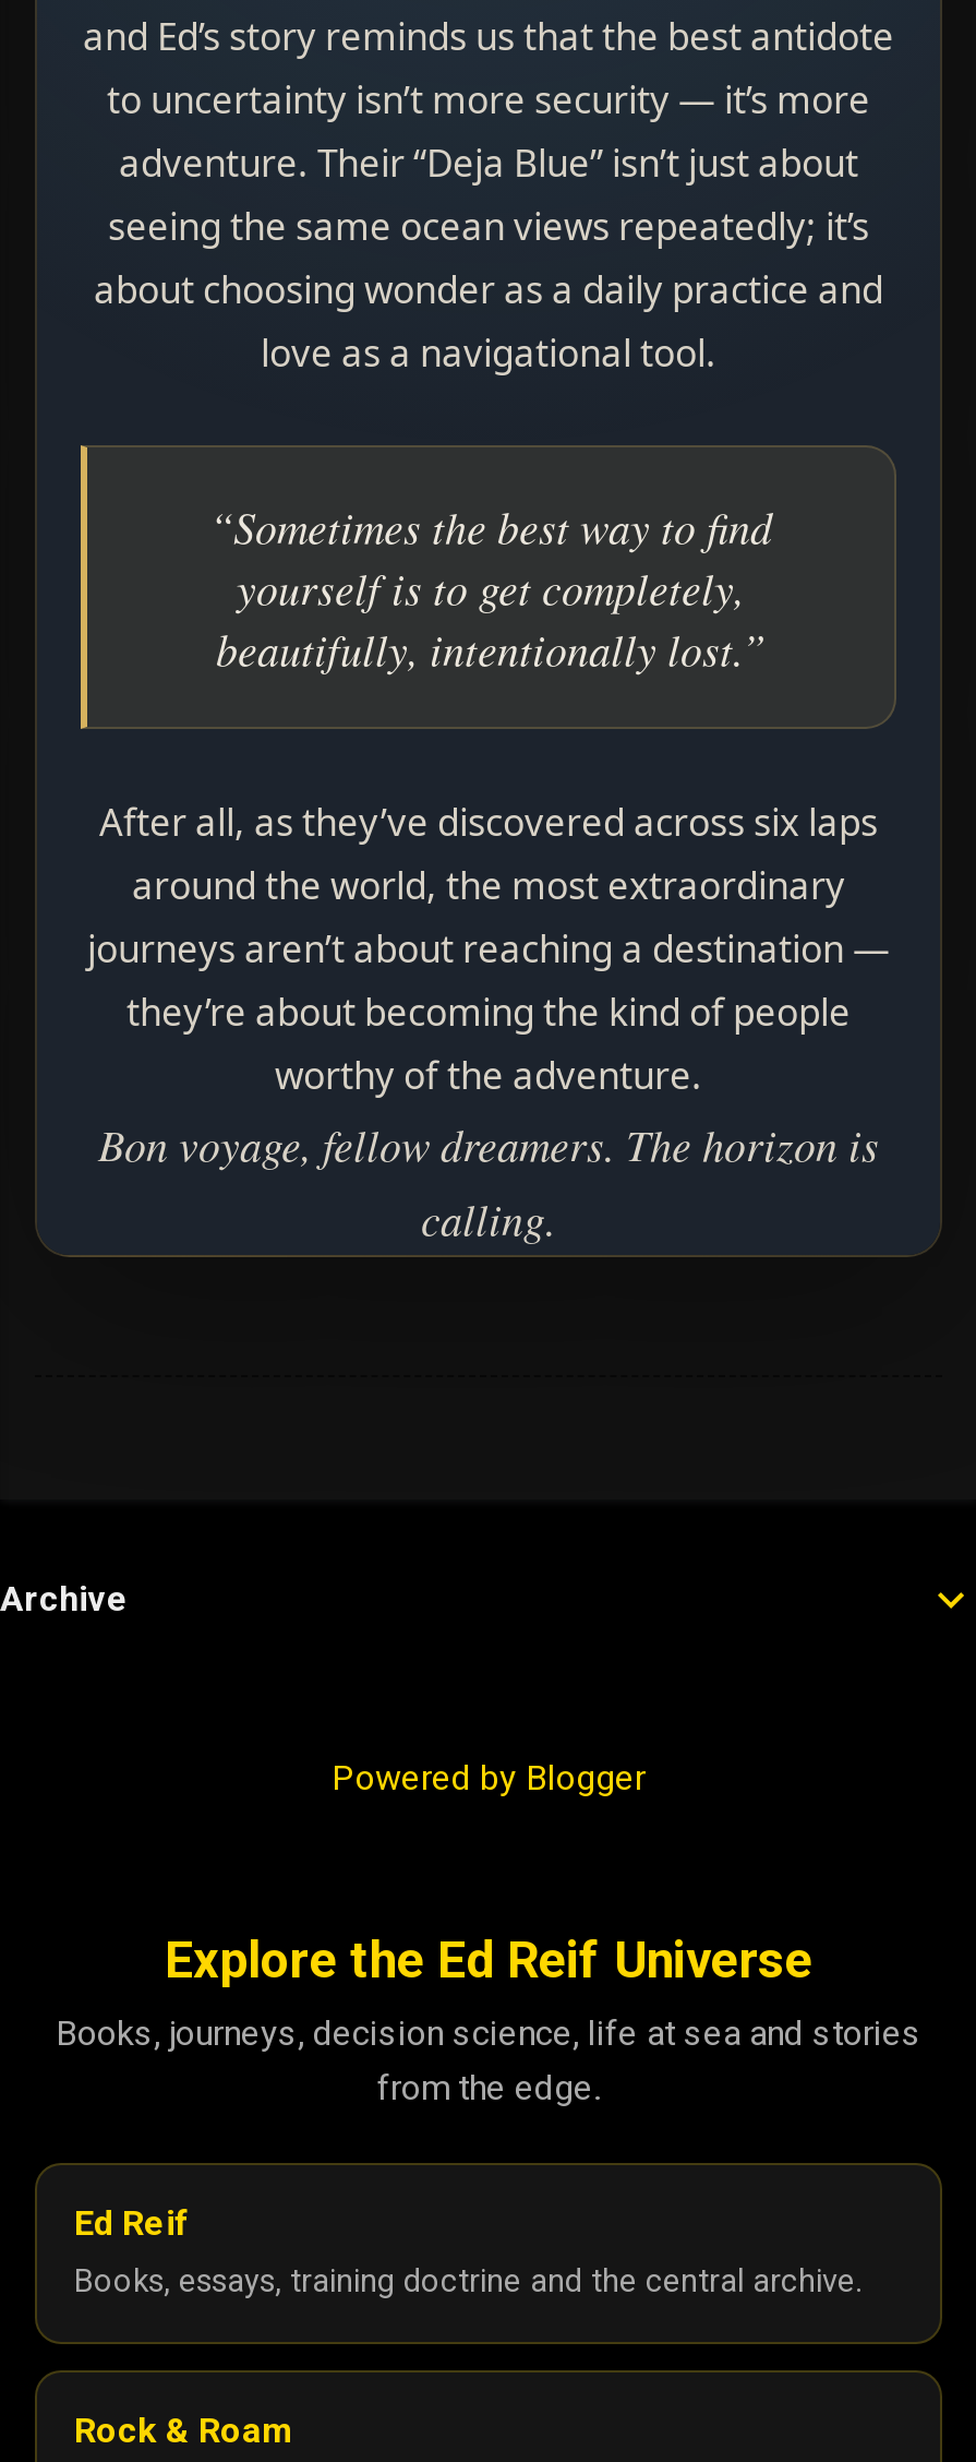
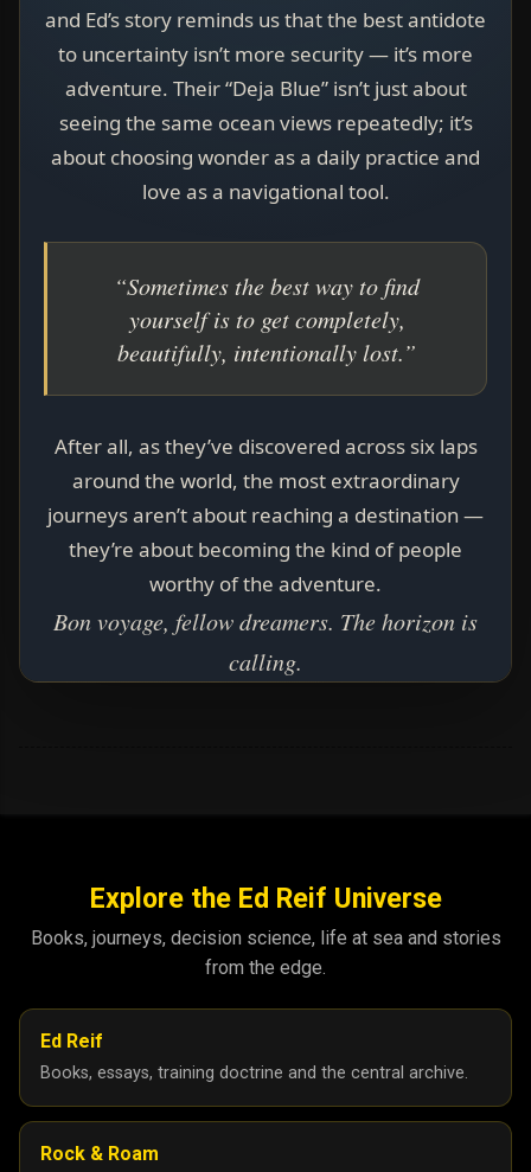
- Archive

- Powered by Blogger
